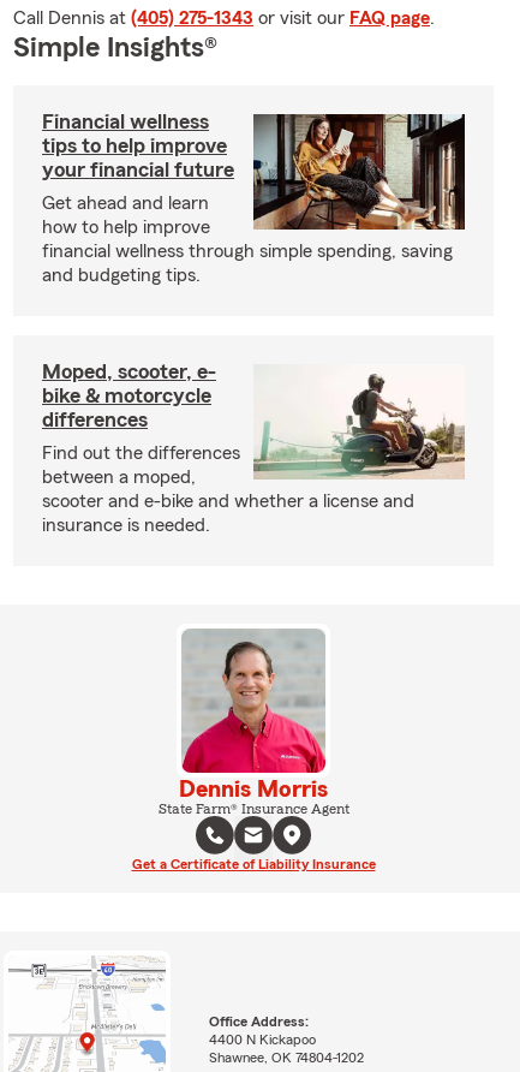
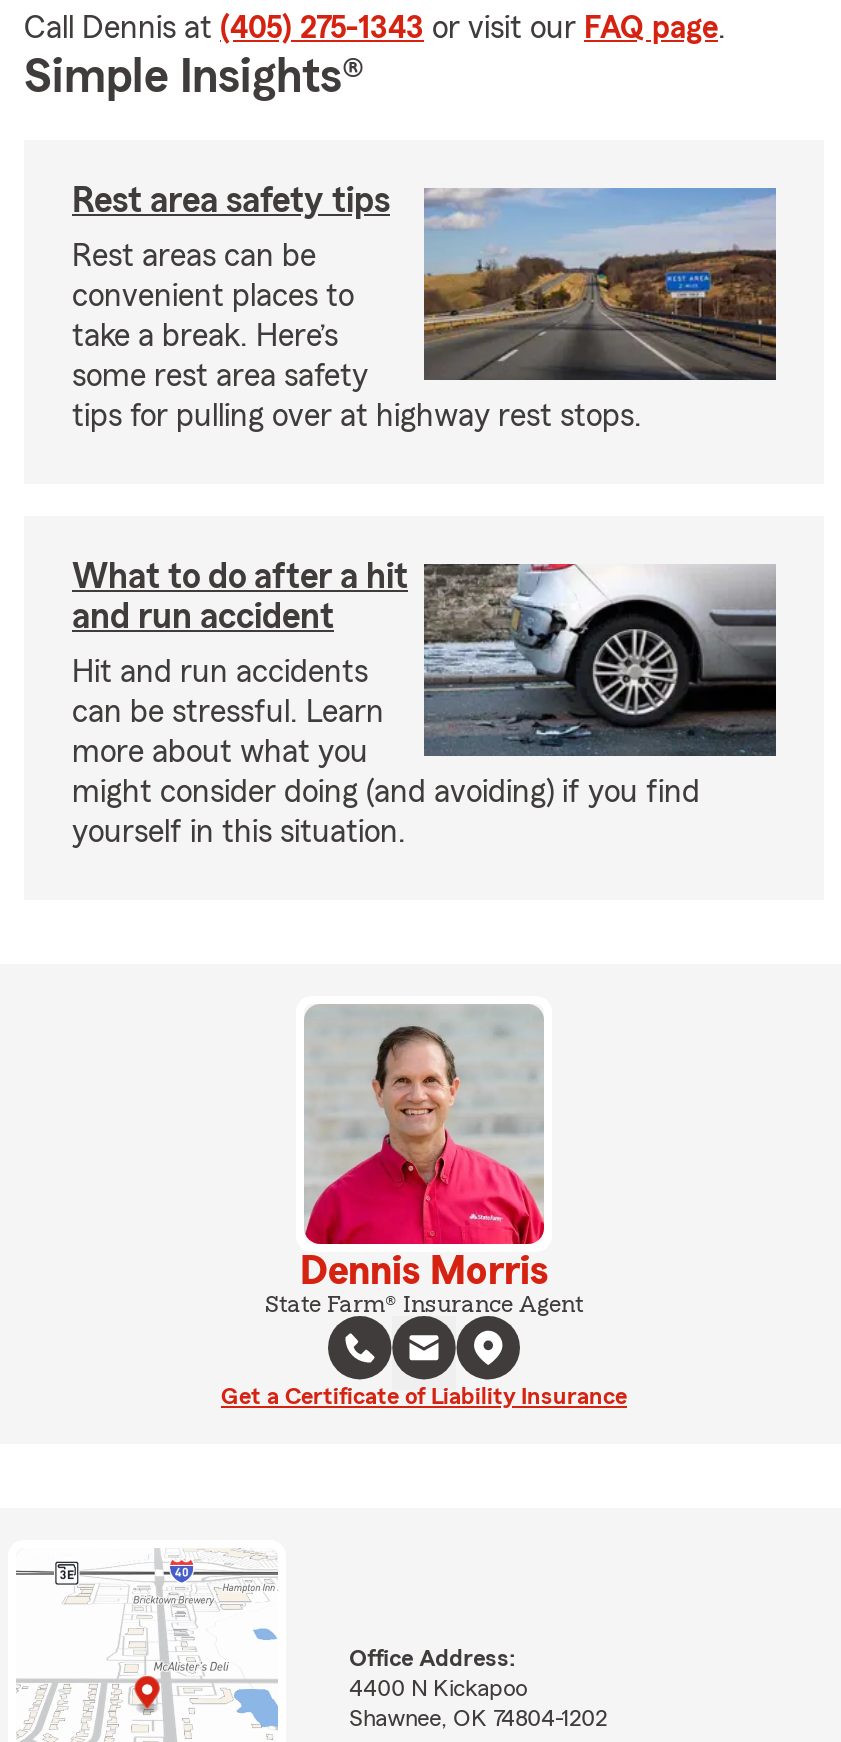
- Financial wellness
- tips to help improve
- your financial future
+ Rest area safety tips

- [image]
- Get ahead and learn
- how to help improve
- financial wellness through simple spending, saving
- and budgeting tips.
+ [image]
+ Rest areas can be
+ convenient places to
+ take a break. Here’s
+ some rest area safety
+ tips for pulling over at highway rest stops.

- Moped, scooter, e-
- bike & motorcycle
- differences
+ What to do after a hit
+ and run accident

- [image]
- Find out the differences
- between a moped,
- scooter and e-bike and whether a license and
- insurance is needed.
+ [image]
+ Hit and run accidents
+ can be stressful. Learn
+ more about what you
+ might consider doing (and avoiding) if you find
+ yourself in this situation.
